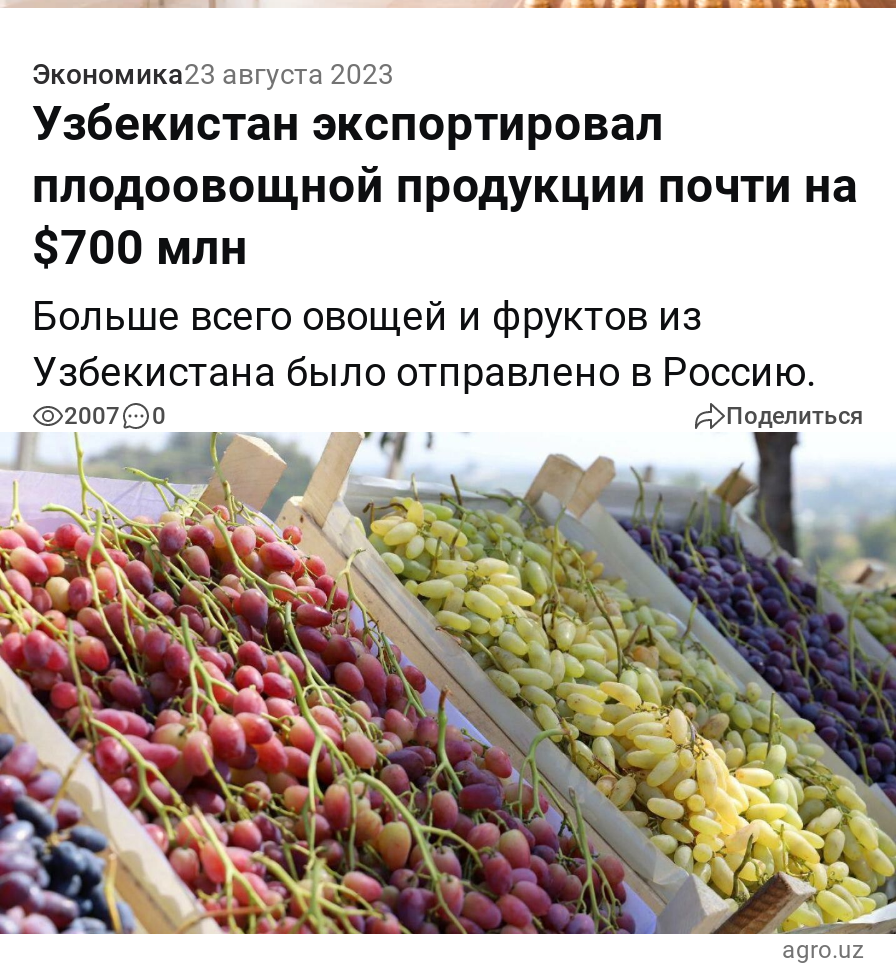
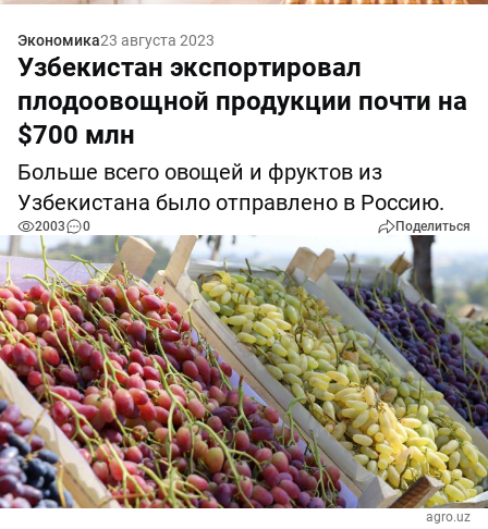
- 2007 0
+ 2003 0
